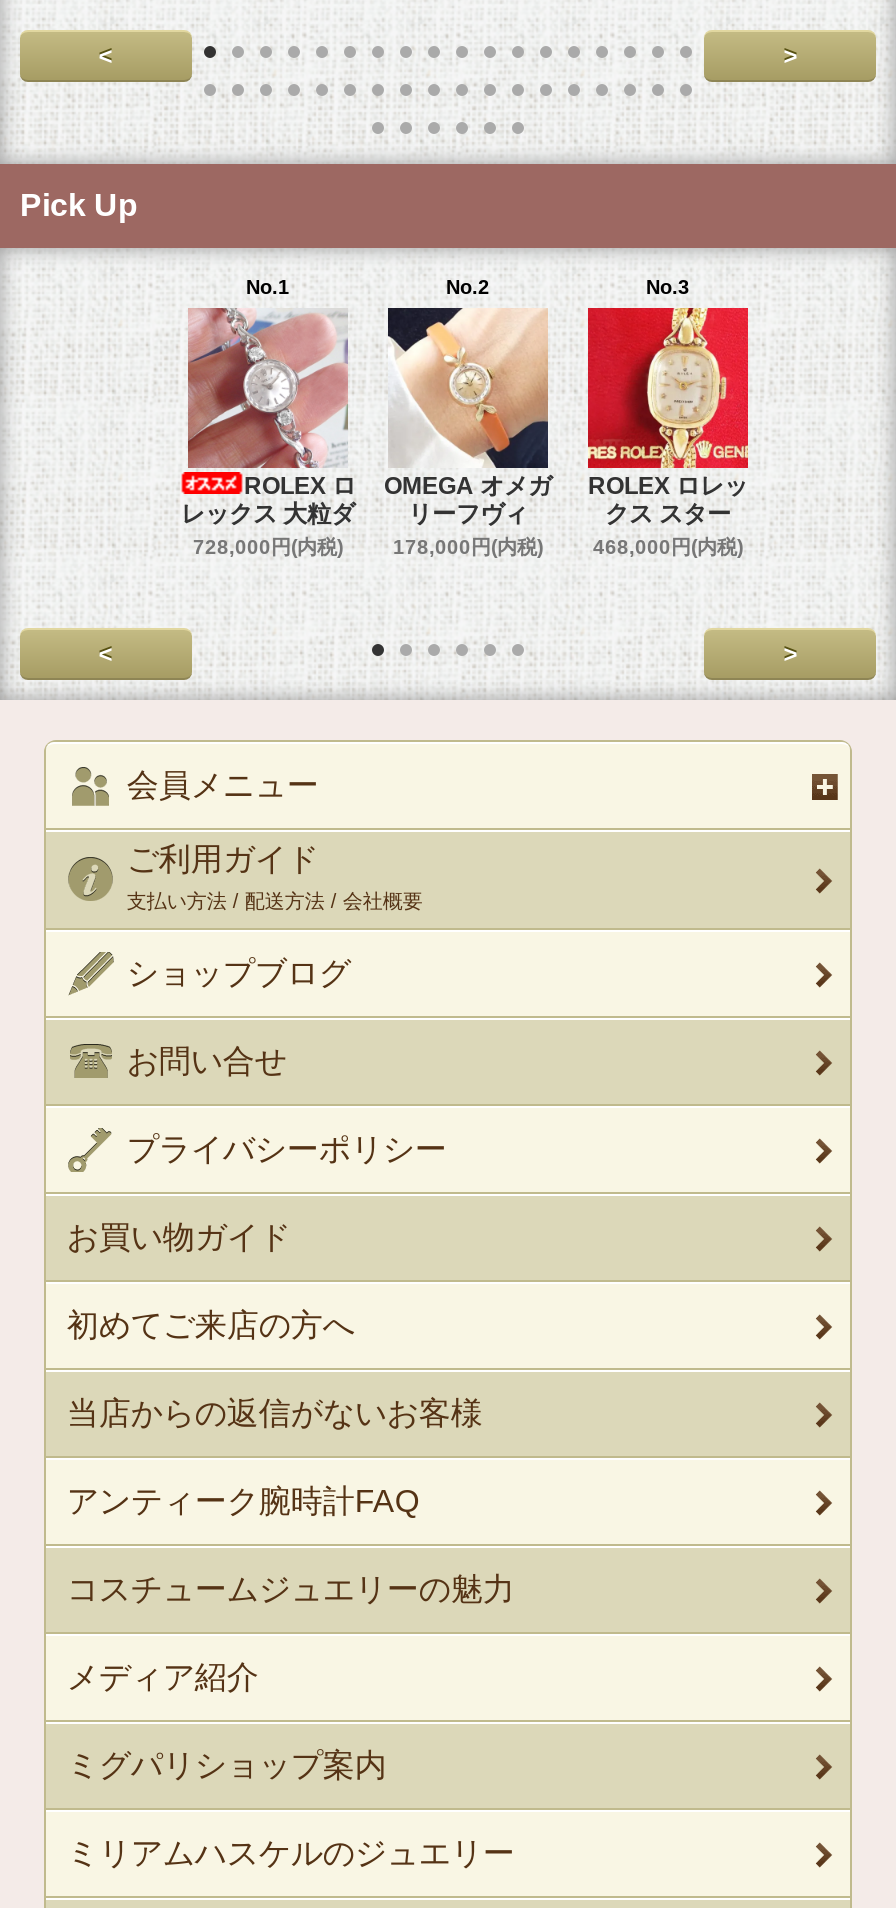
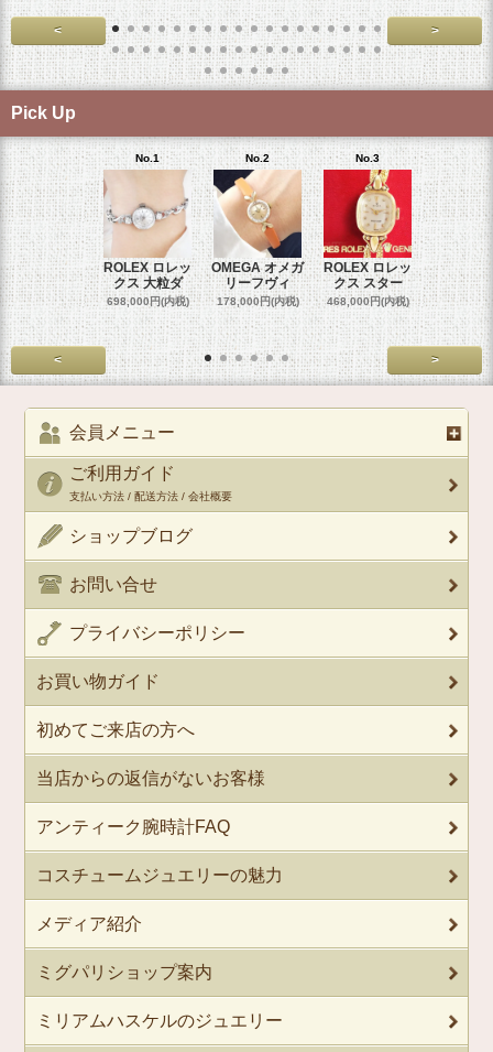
- [image]
- ROLEX ロ
- レックス 大粒ダ
- 728,000円(内税)
+ [image]
+ ROLEX ロレッ
+ クス 大粒ダ
+ 698,000円(内税)
